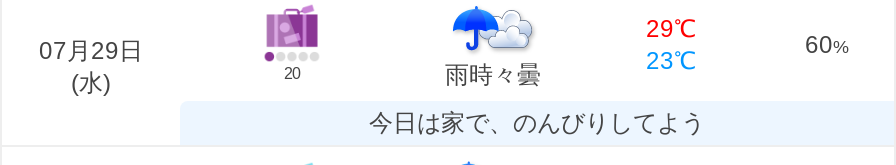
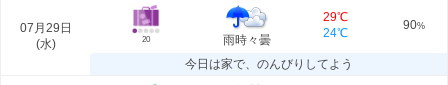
- 60%
+ 90%

- 23℃
+ 24℃
